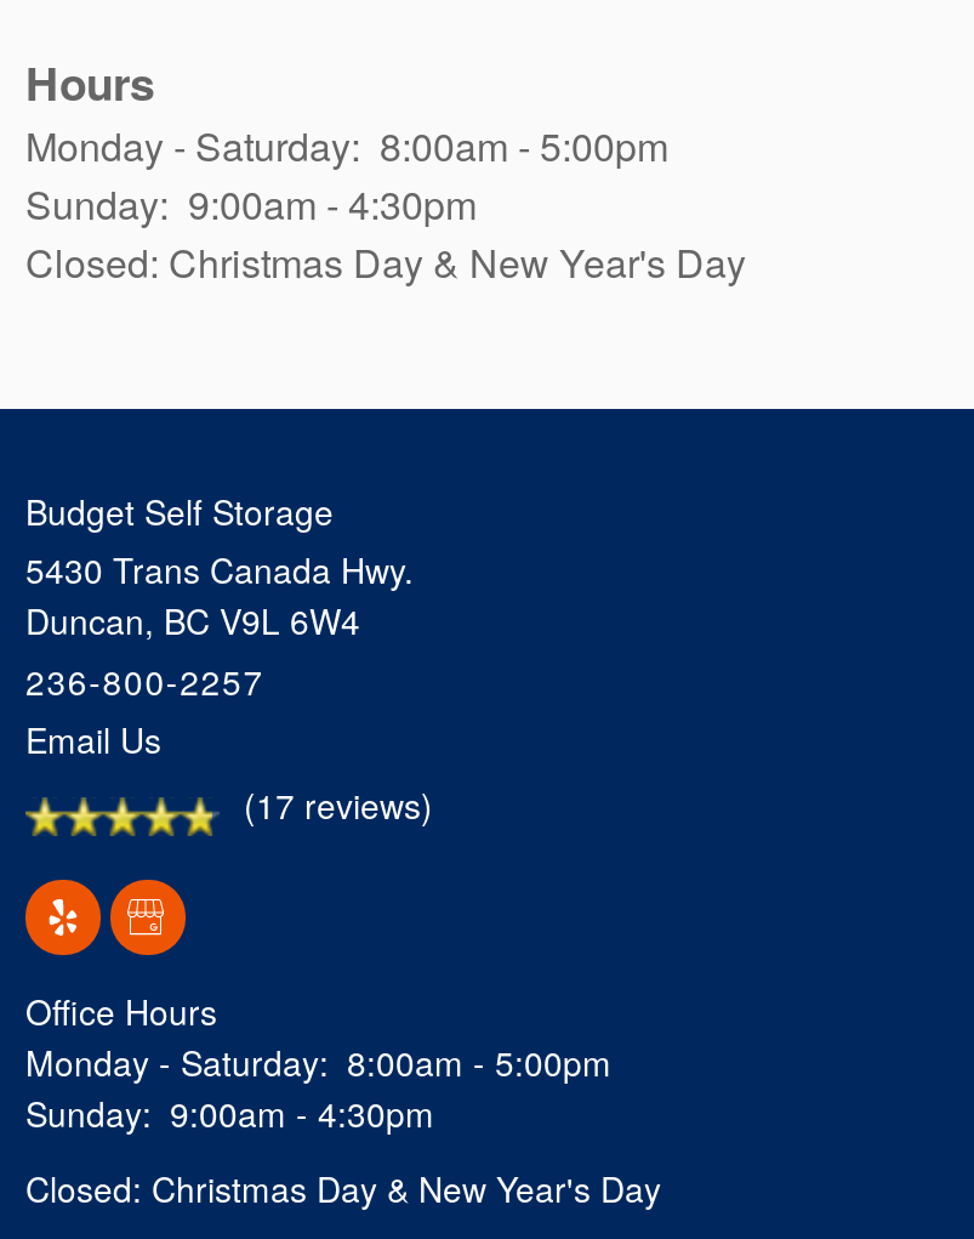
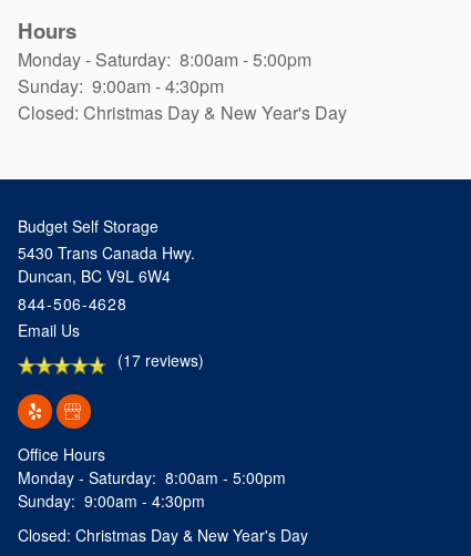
- 236-800-2257
+ 844-506-4628
